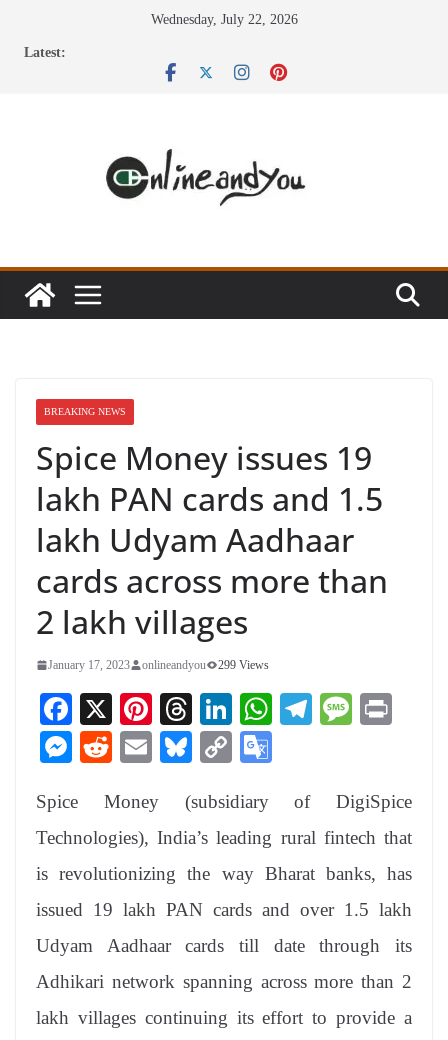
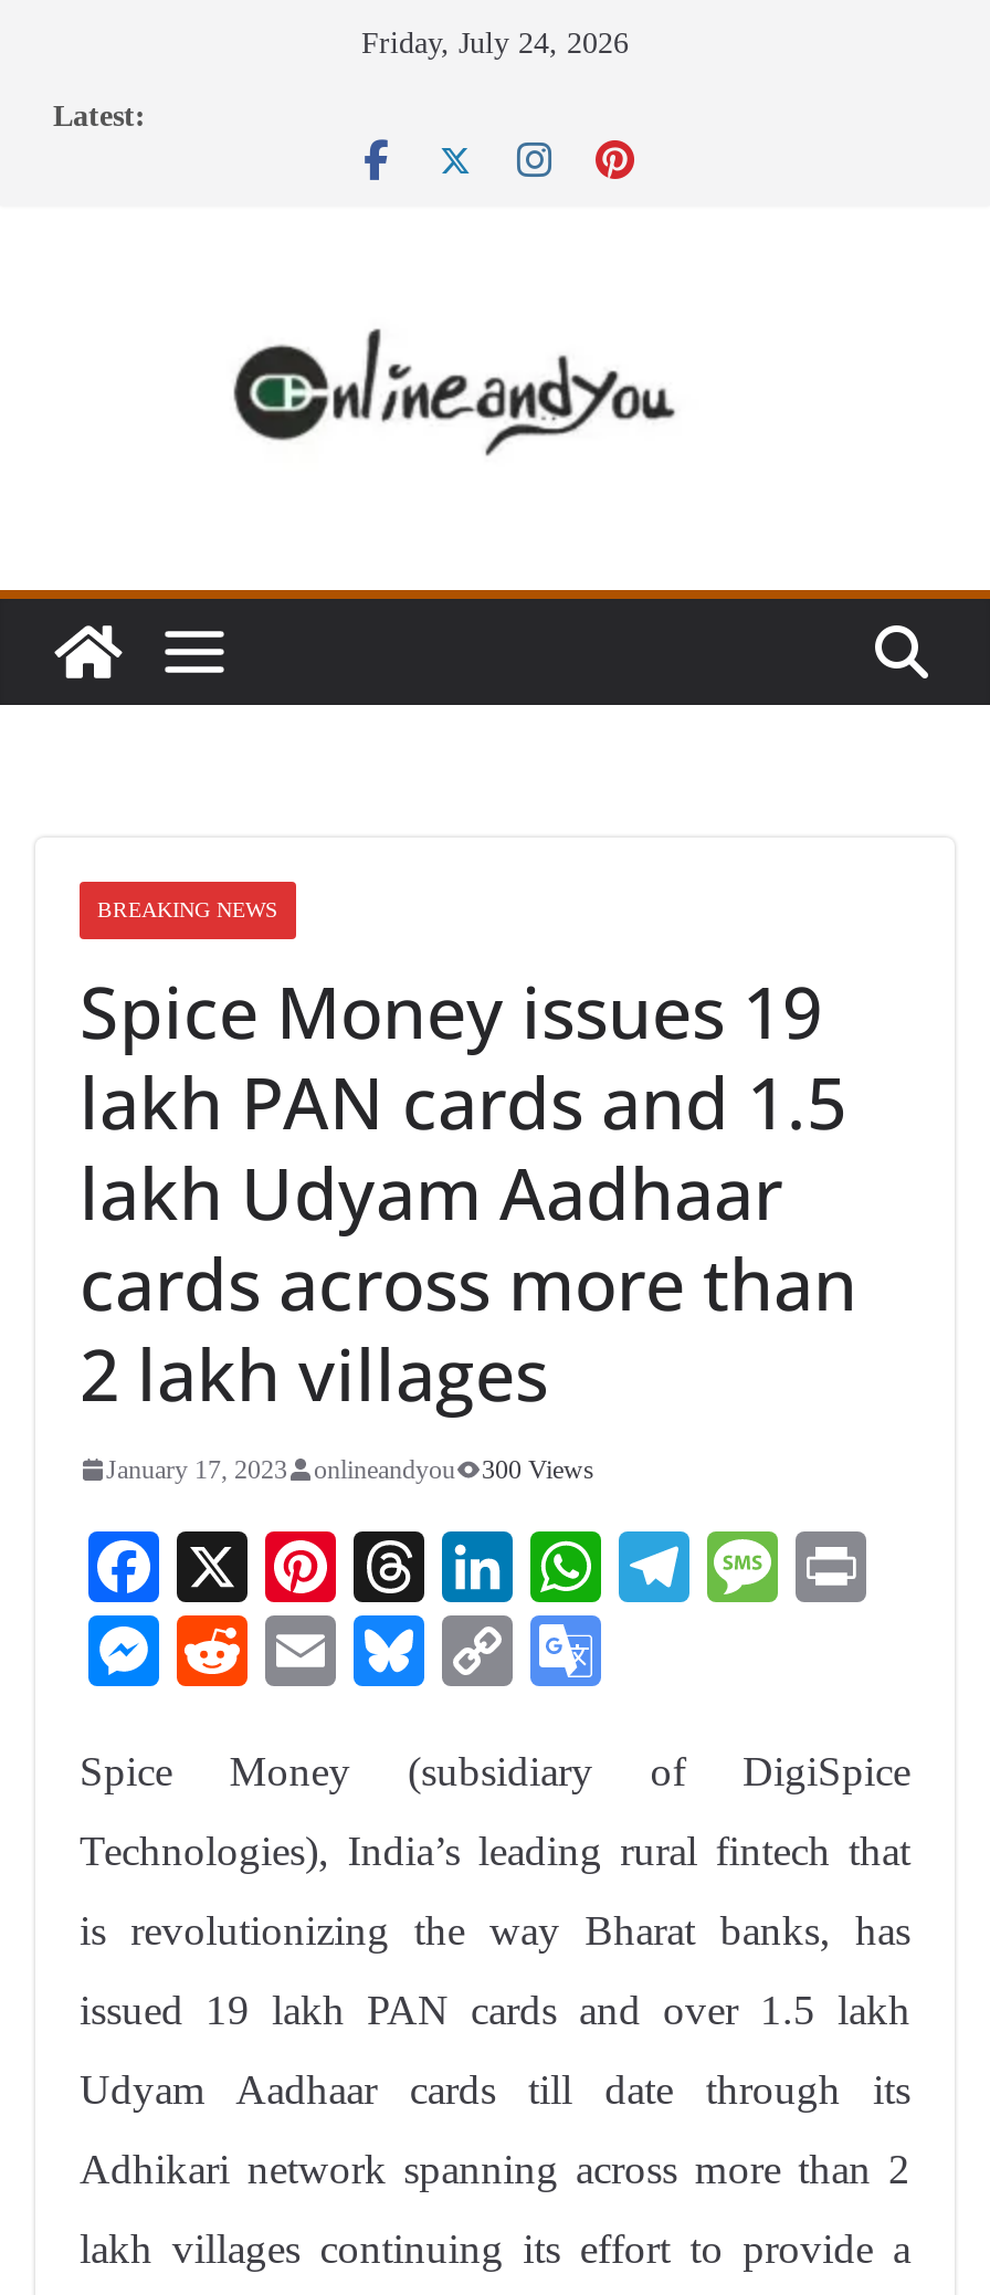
- Wednesday, July 22, 2026
+ Friday, July 24, 2026

- January 17, 2023 onlineandyou 299 Views
+ January 17, 2023 onlineandyou 300 Views
